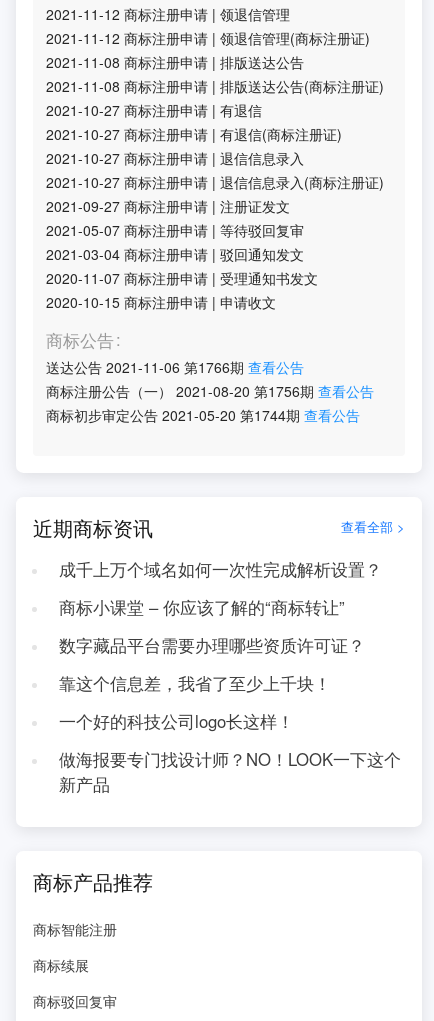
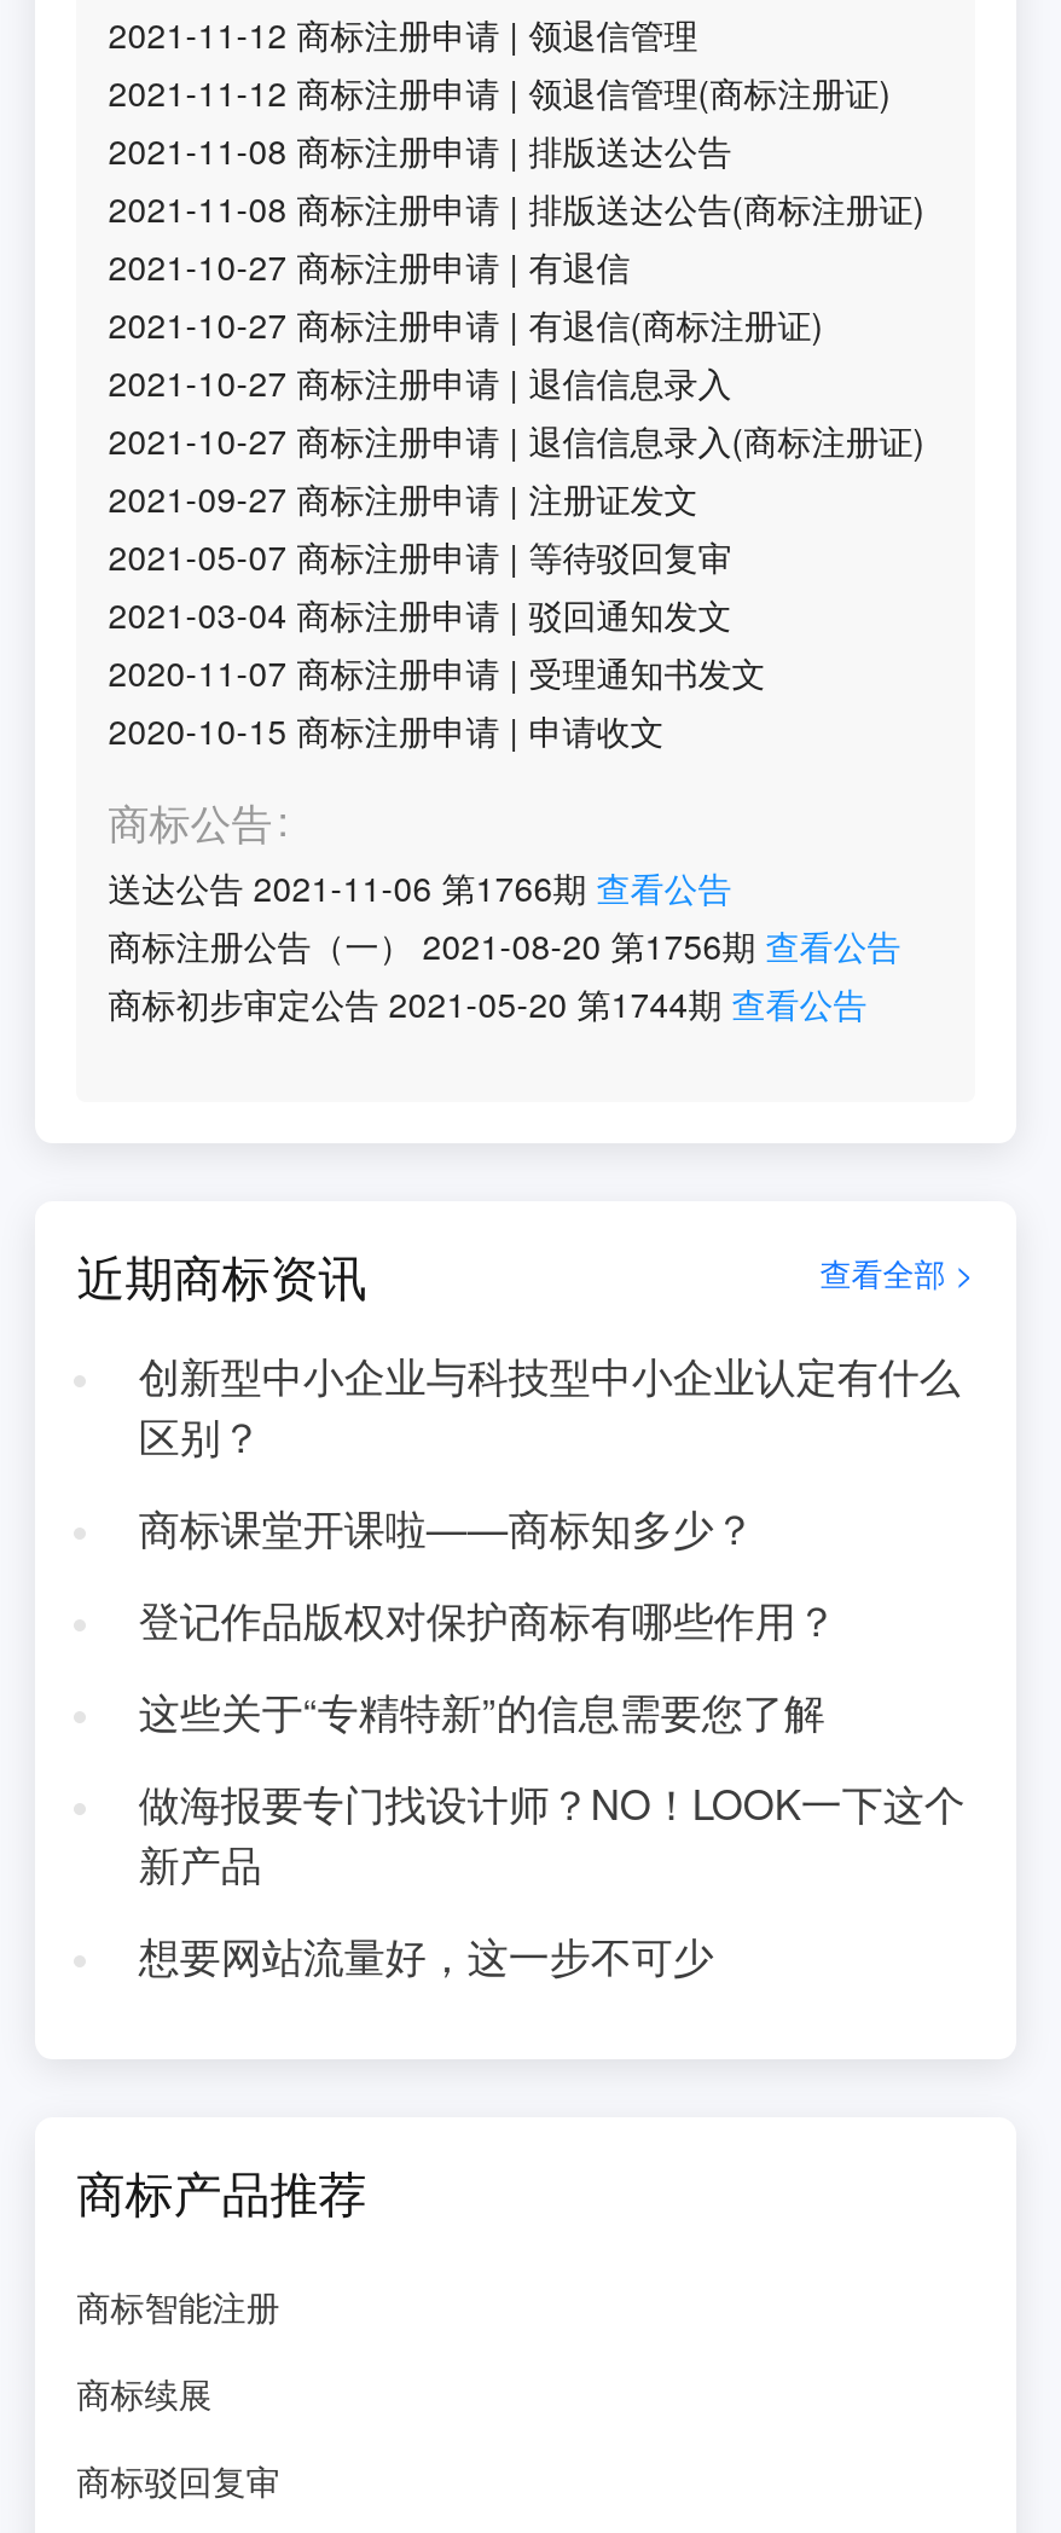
- 成千上万个域名如何一次性完成解析设置？
- 商标小课堂 – 你应该了解的“商标转让”
- 数字藏品平台需要办理哪些资质许可证？
- 靠这个信息差，我省了至少上千块！
- 一个好的科技公司logo长这样！
+ 创新型中小企业与科技型中小企业认定有什么
+ 区别？
+ 商标课堂开课啦——商标知多少？
+ 登记作品版权对保护商标有哪些作用？
+ 这些关于“专精特新”的信息需要您了解

+ 想要网站流量好，这一步不可少
